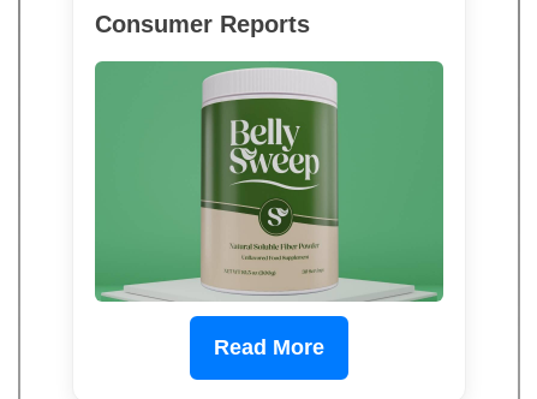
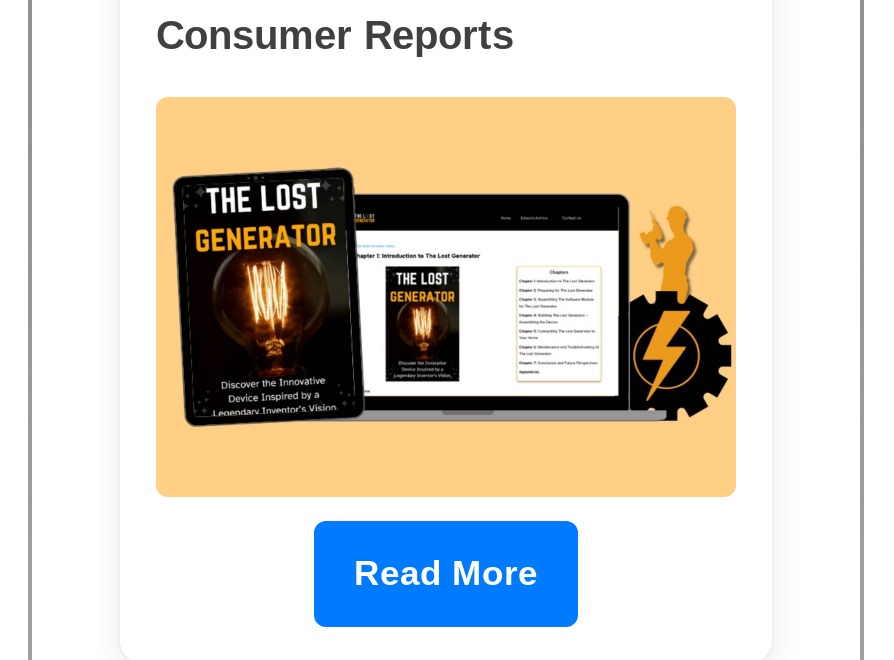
- [image]
+ [image]
